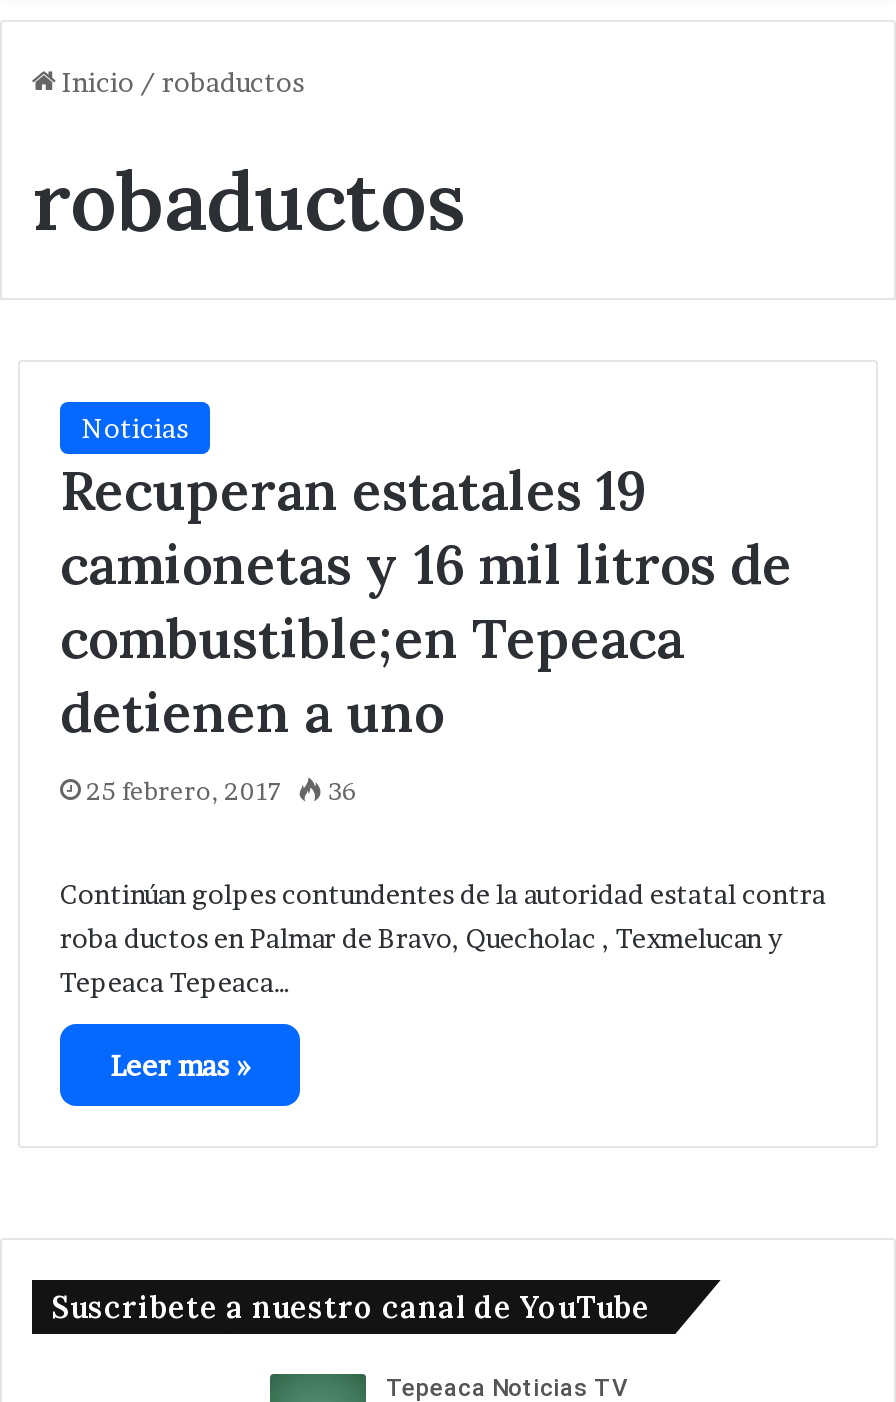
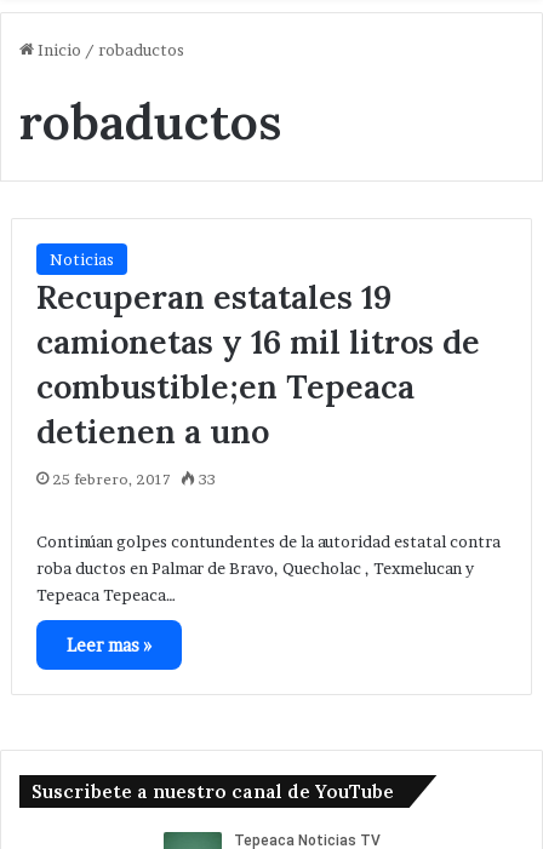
- 25 febrero, 2017 36
+ 25 febrero, 2017 33
